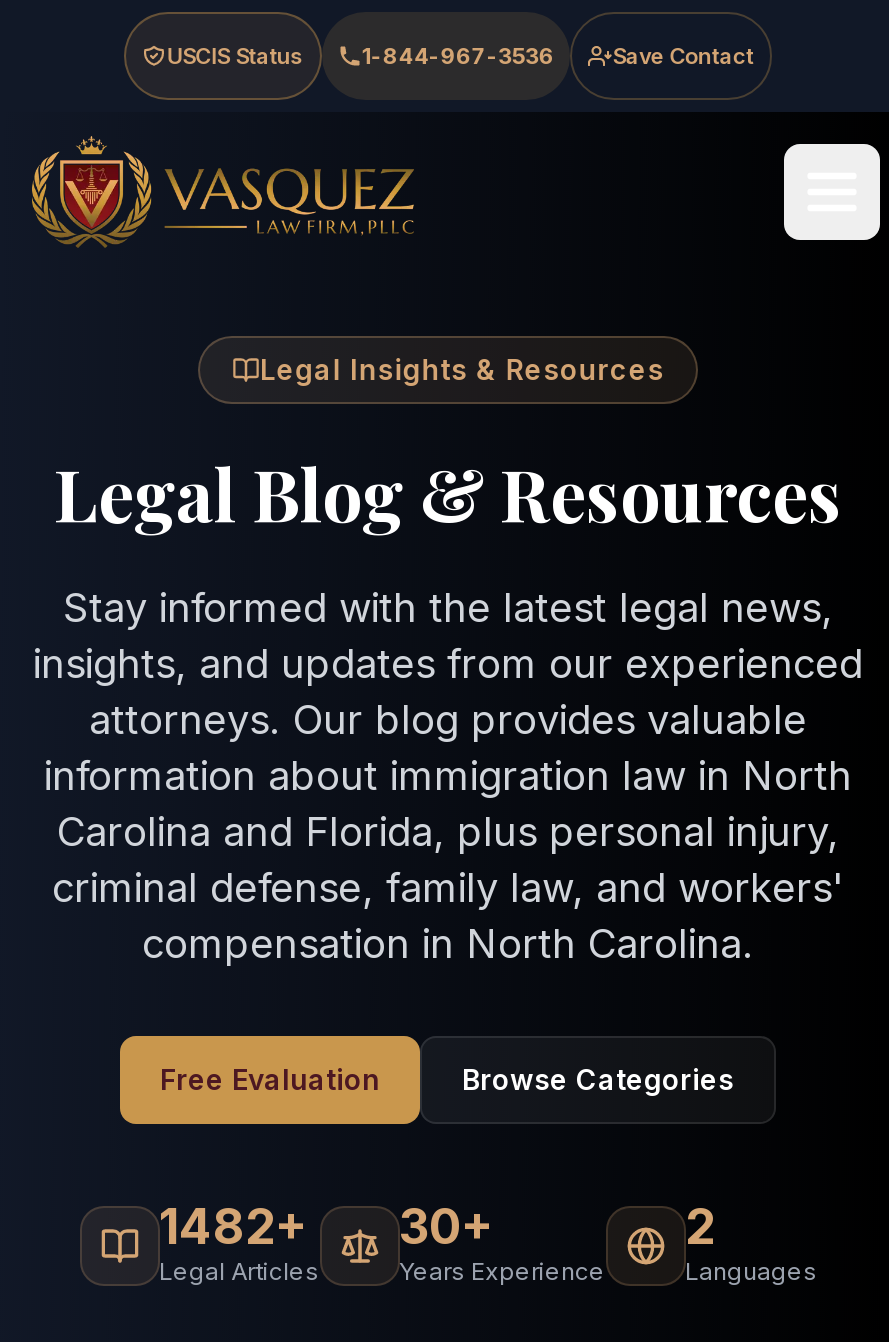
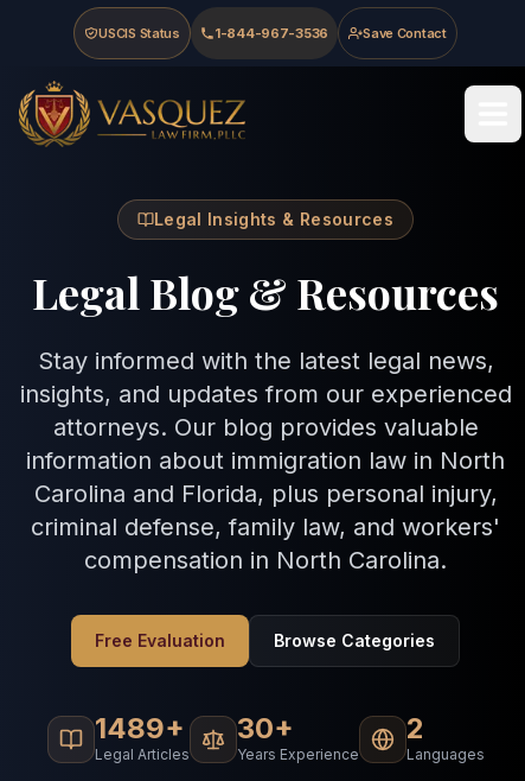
- 1482+ 30+
+ 1489+ 30+
